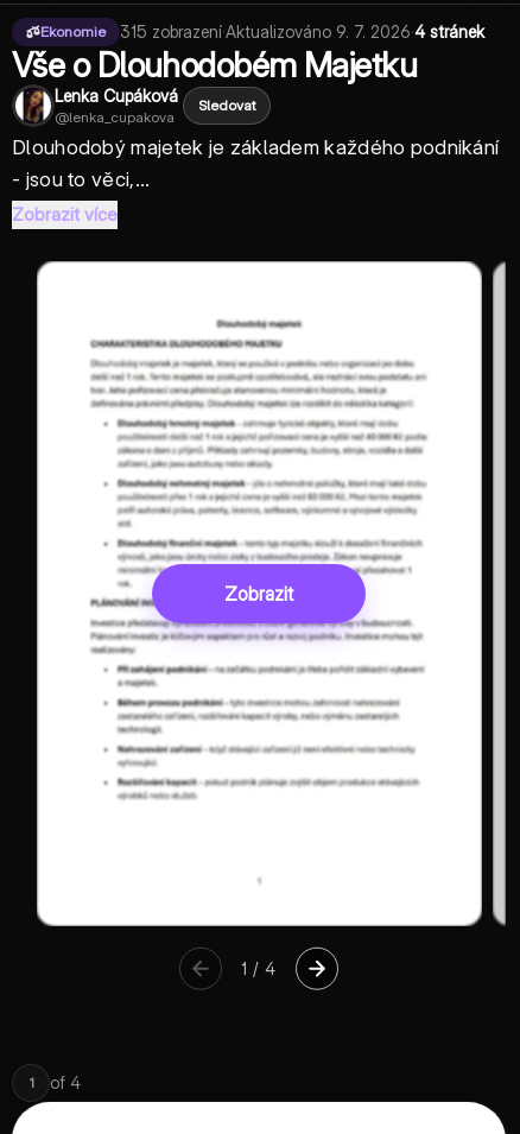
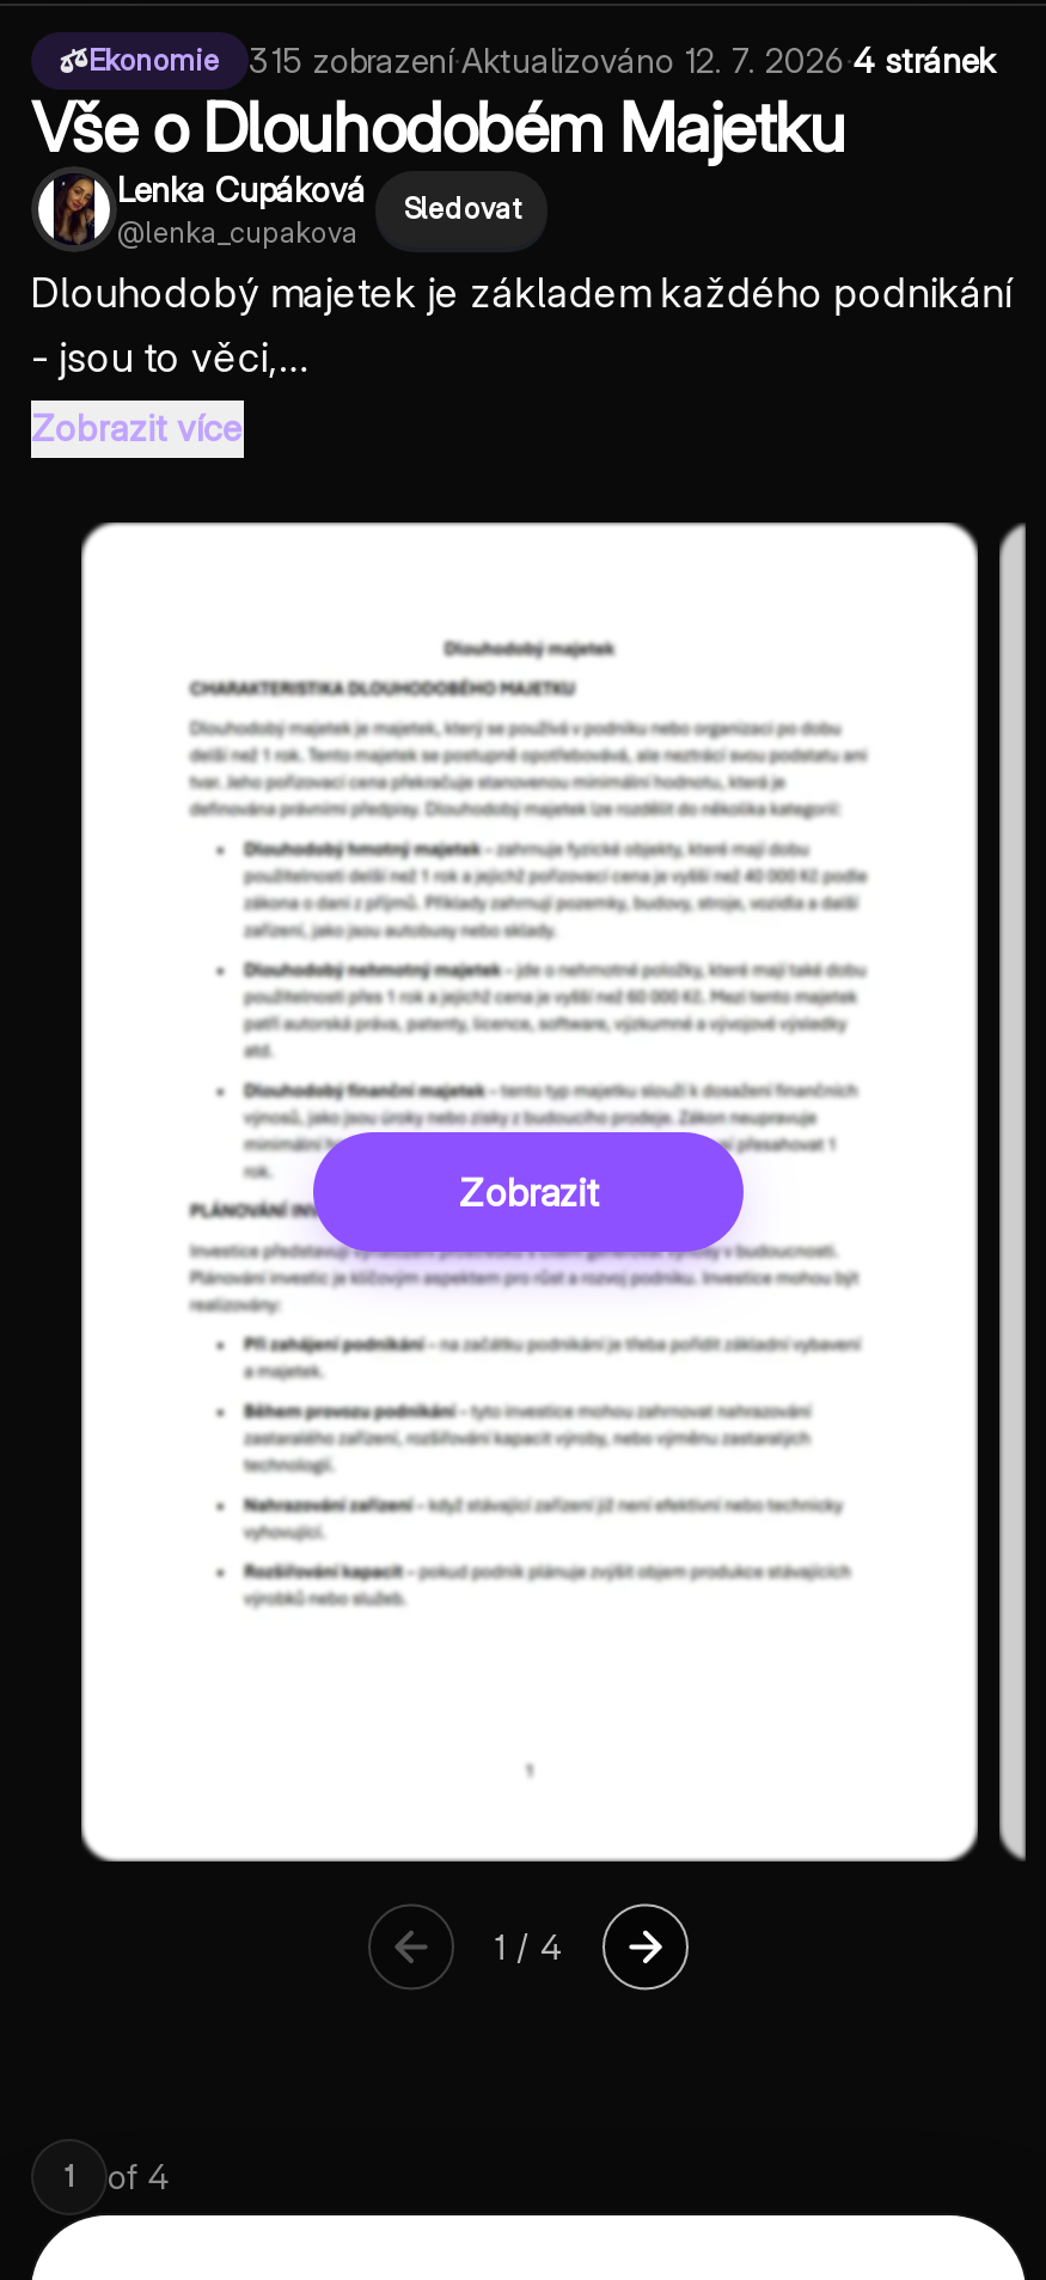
- 315 zobrazení · Aktualizováno 9. 7. 2026 · 4 stránek
+ 315 zobrazení · Aktualizováno 12. 7. 2026 · 4 stránek
